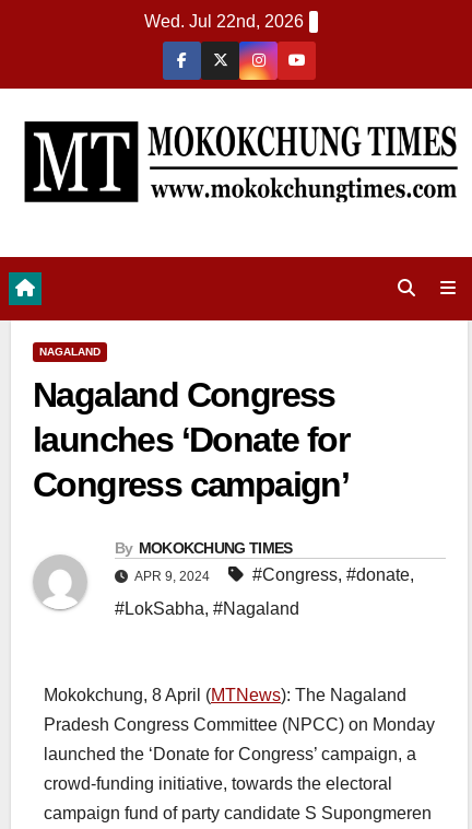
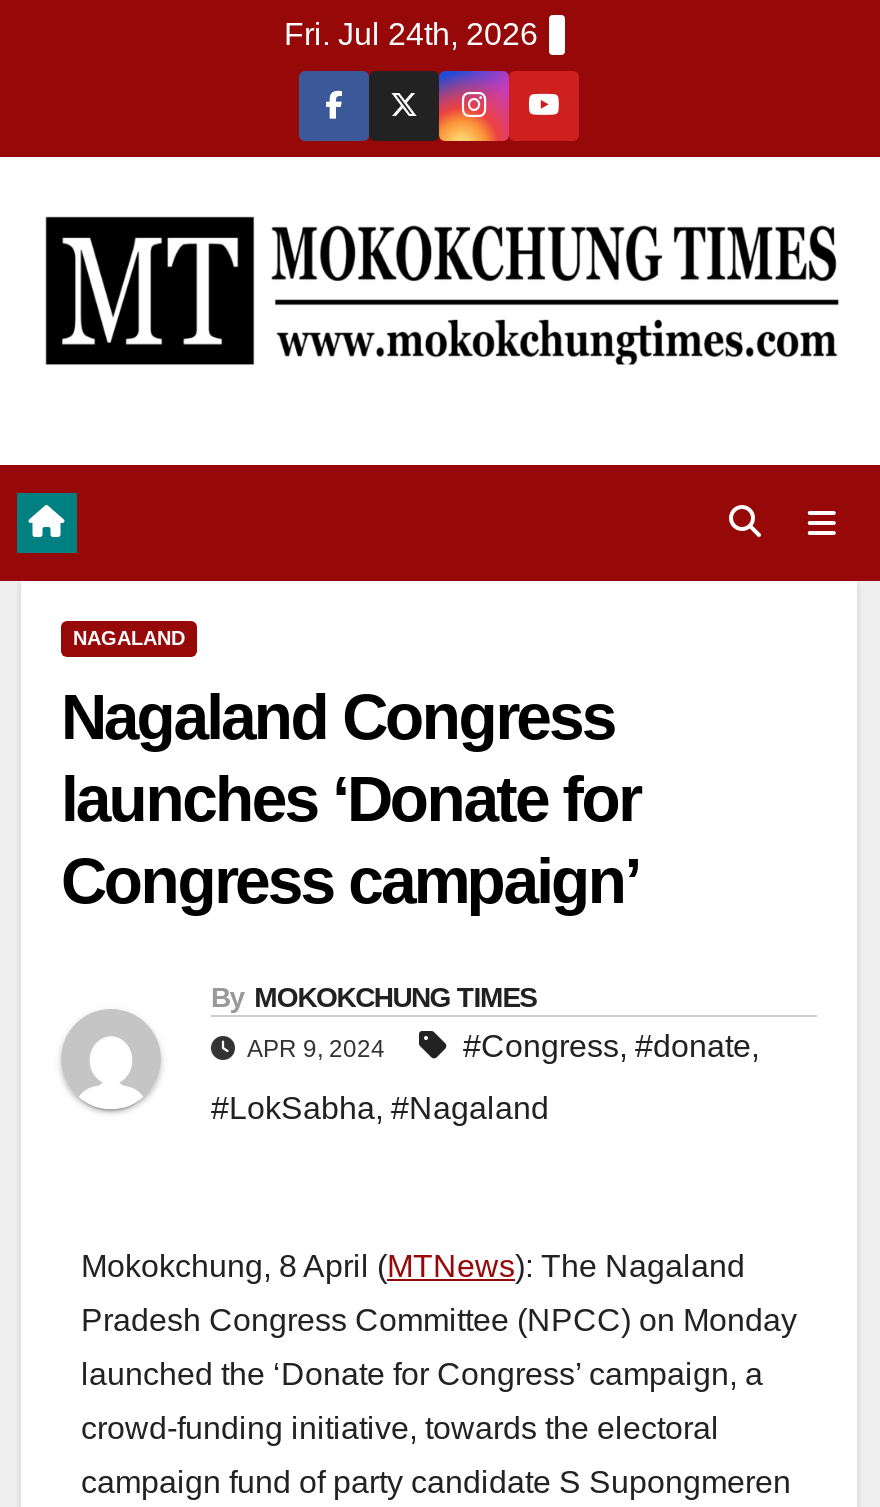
- Wed. Jul 22nd, 2026
+ Fri. Jul 24th, 2026
